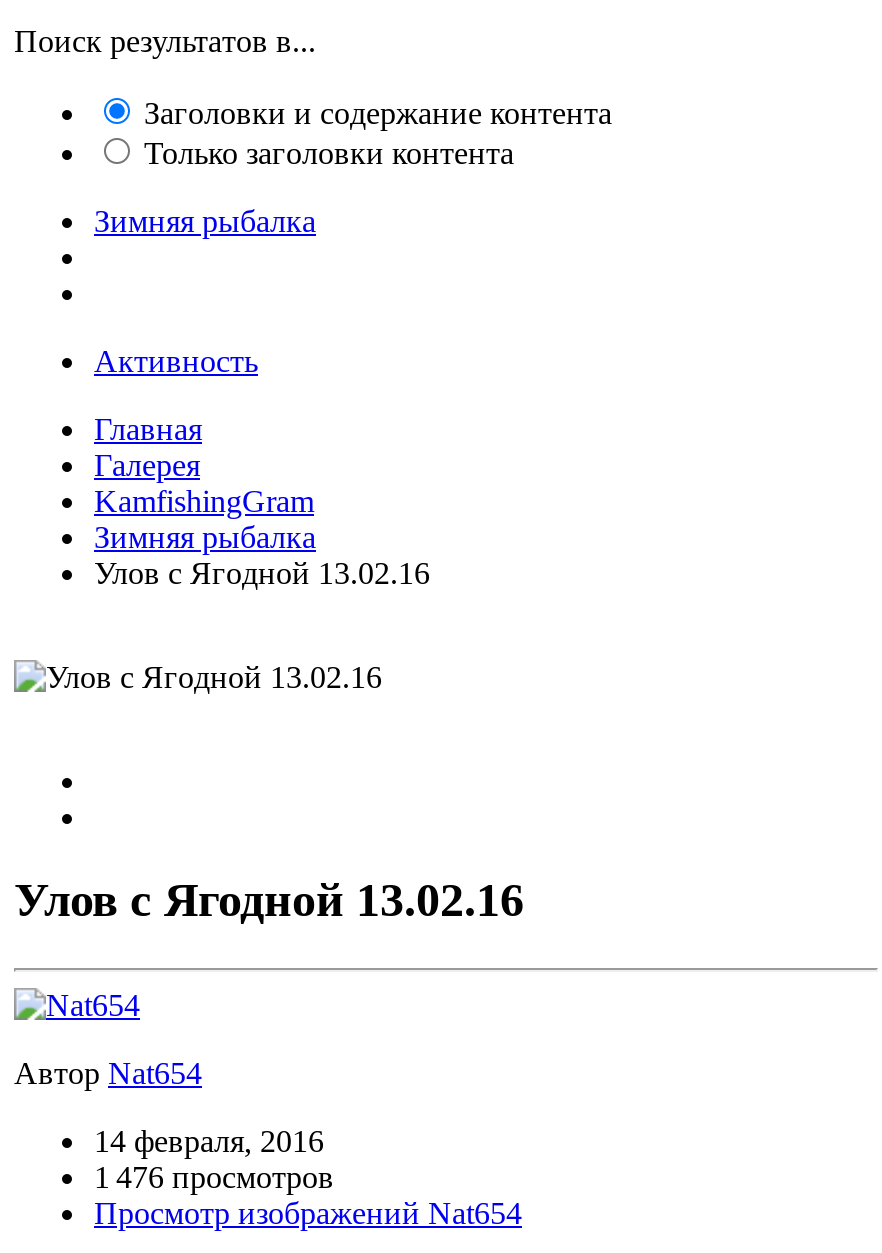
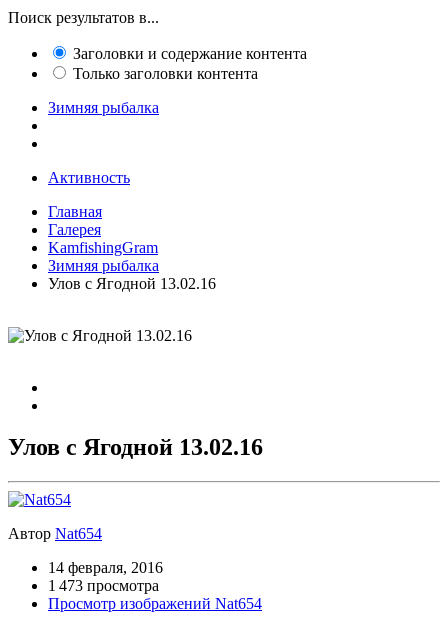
- 1 476 просмотров
+ 1 473 просмотра
